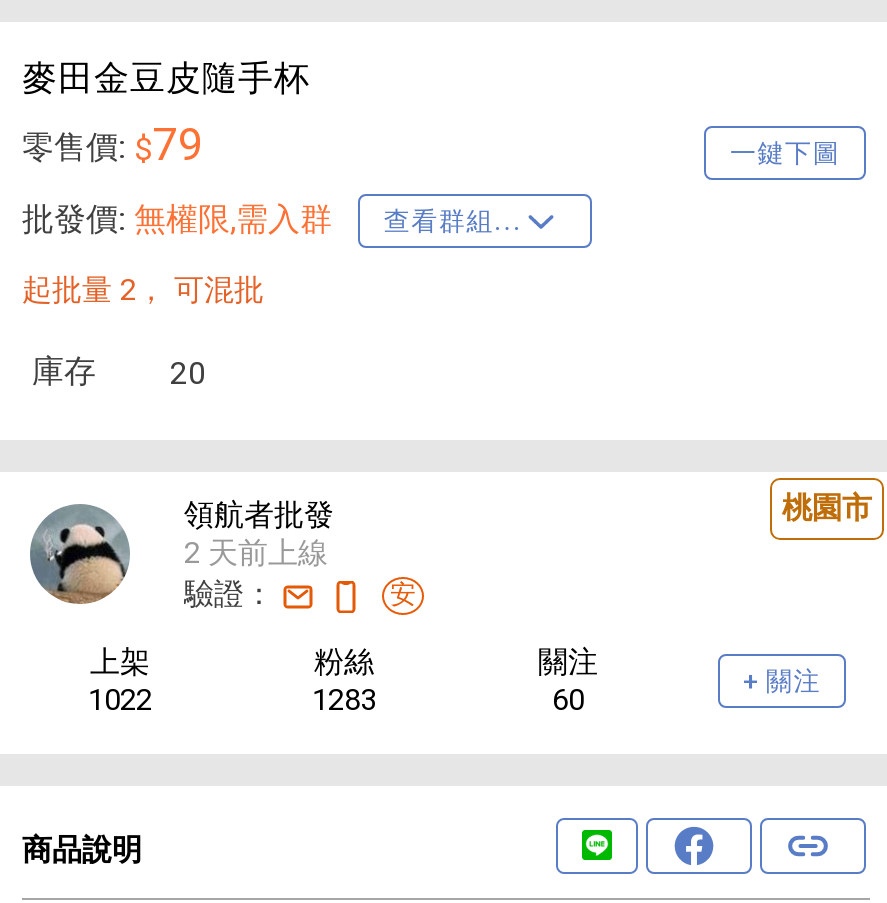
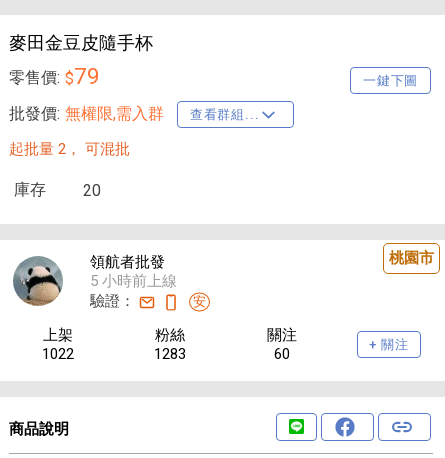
- 2 天前上線
+ 5 小時前上線
